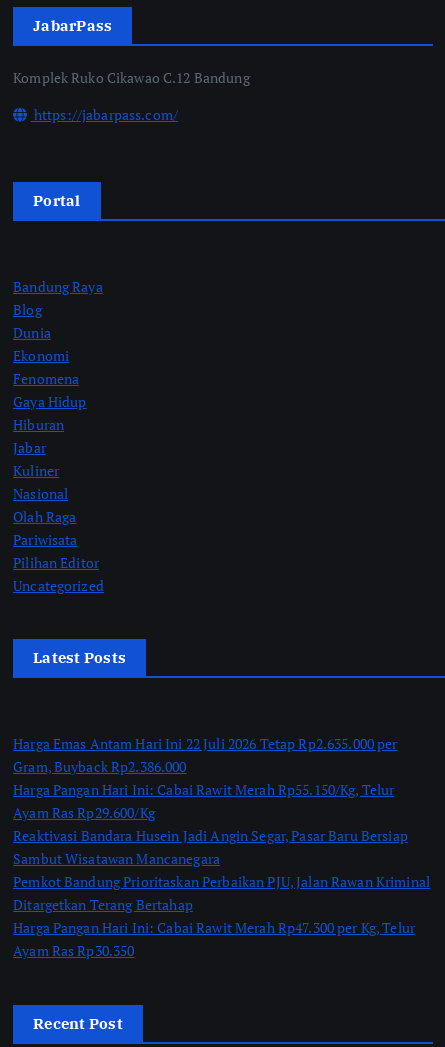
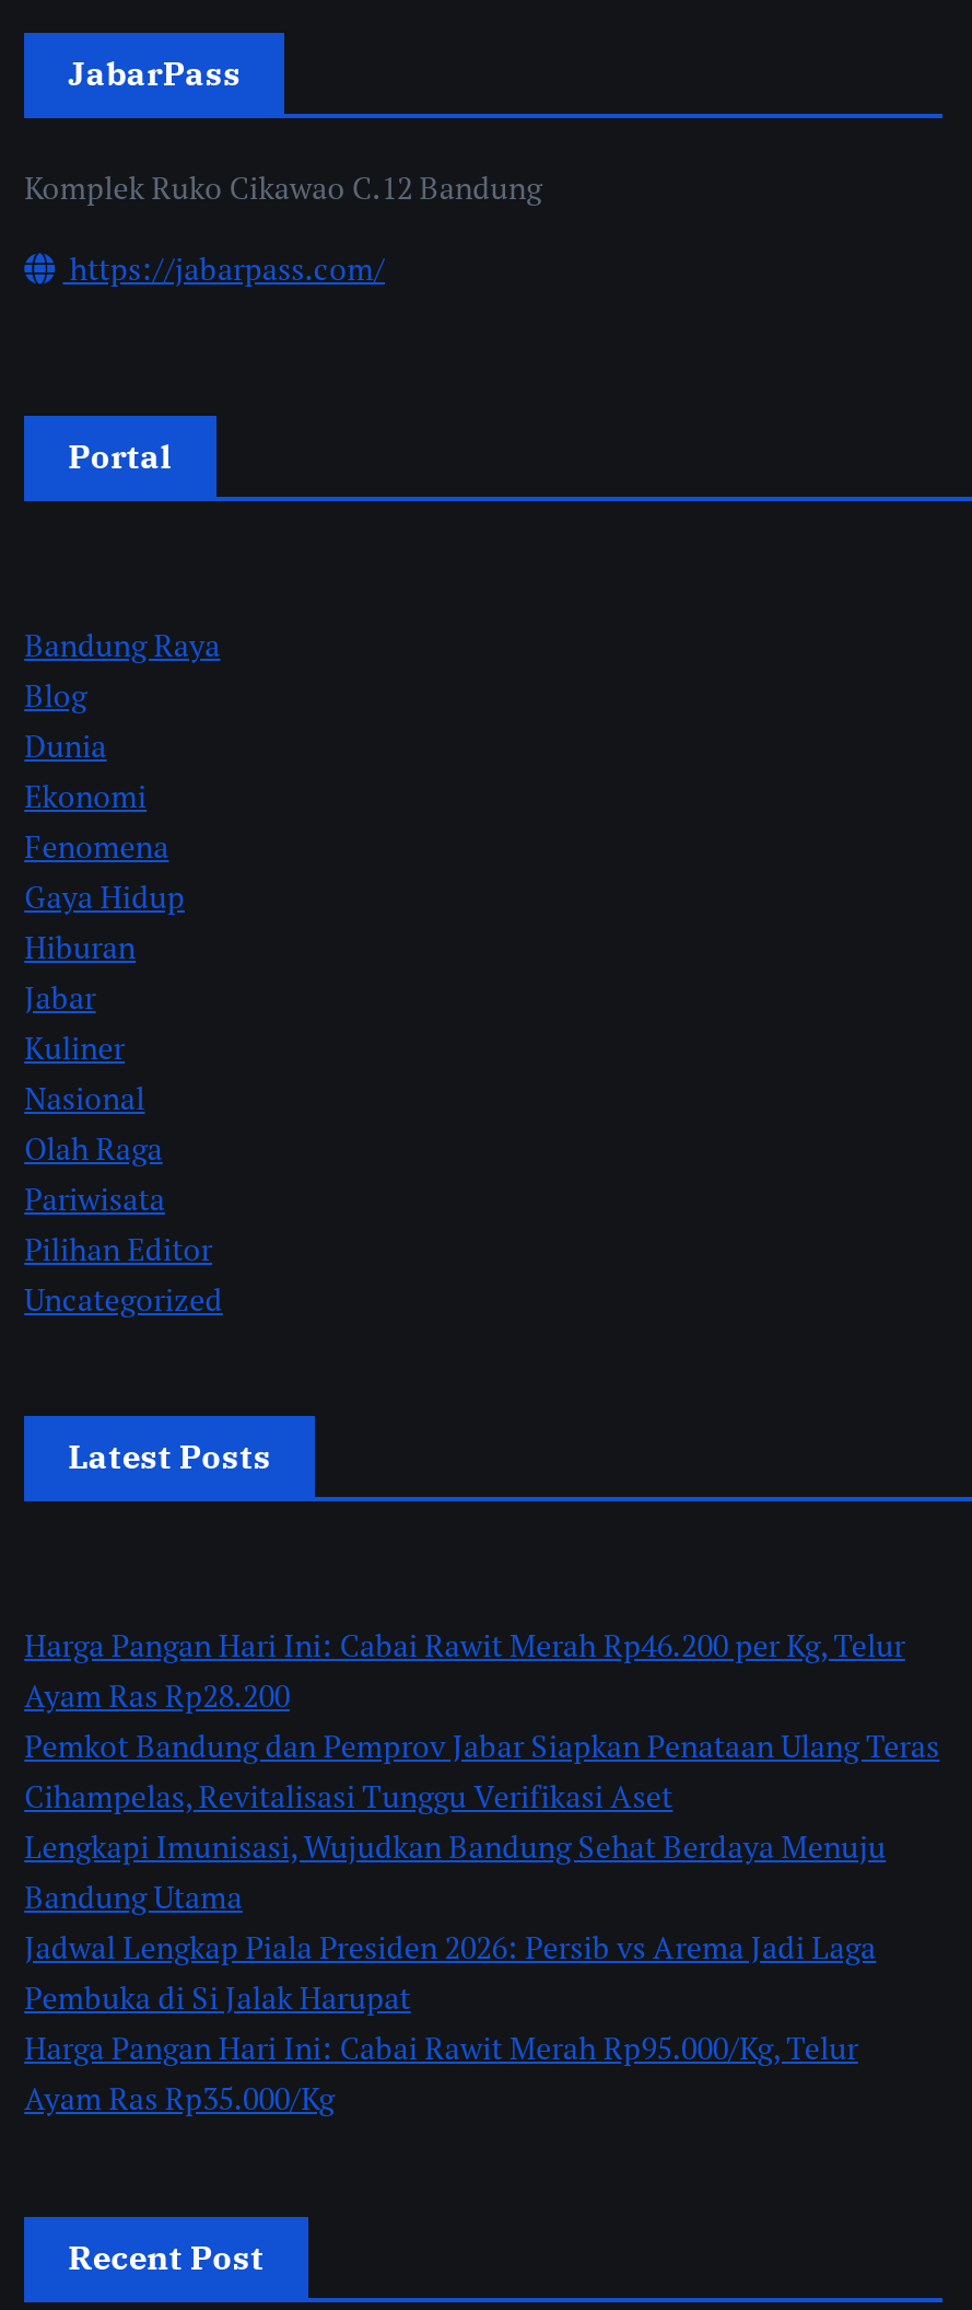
- Harga Emas Antam Hari Ini 22 Juli 2026 Tetap Rp2.635.000 per
- Gram, Buyback Rp2.386.000
- Harga Pangan Hari Ini: Cabai Rawit Merah Rp55.150/Kg, Telur
- Ayam Ras Rp29.600/Kg
- Reaktivasi Bandara Husein Jadi Angin Segar, Pasar Baru Bersiap
- Sambut Wisatawan Mancanegara
- Pemkot Bandung Prioritaskan Perbaikan PJU, Jalan Rawan Kriminal
- Ditargetkan Terang Bertahap
- Harga Pangan Hari Ini: Cabai Rawit Merah Rp47.300 per Kg, Telur
- Ayam Ras Rp30.350
+ Harga Pangan Hari Ini: Cabai Rawit Merah Rp46.200 per Kg, Telur
+ Ayam Ras Rp28.200
+ Pemkot Bandung dan Pemprov Jabar Siapkan Penataan Ulang Teras
+ Cihampelas, Revitalisasi Tunggu Verifikasi Aset
+ Lengkapi Imunisasi, Wujudkan Bandung Sehat Berdaya Menuju
+ Bandung Utama
+ Jadwal Lengkap Piala Presiden 2026: Persib vs Arema Jadi Laga
+ Pembuka di Si Jalak Harupat
+ Harga Pangan Hari Ini: Cabai Rawit Merah Rp95.000/Kg, Telur
+ Ayam Ras Rp35.000/Kg
